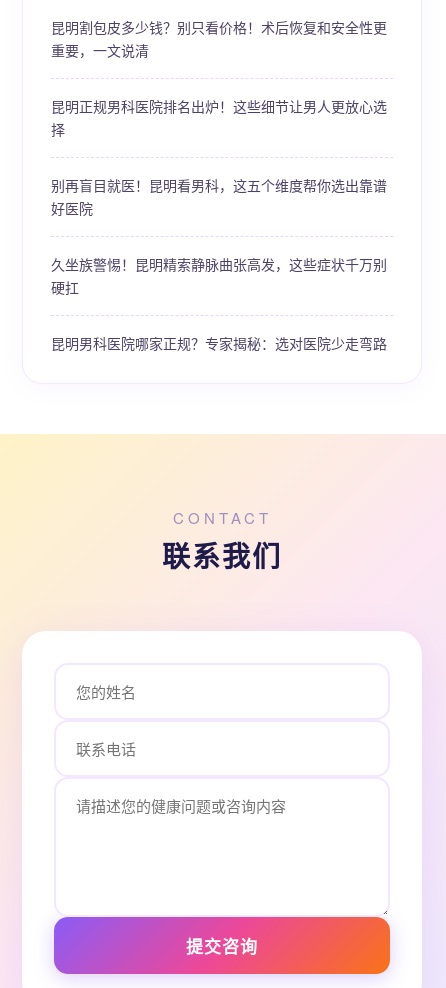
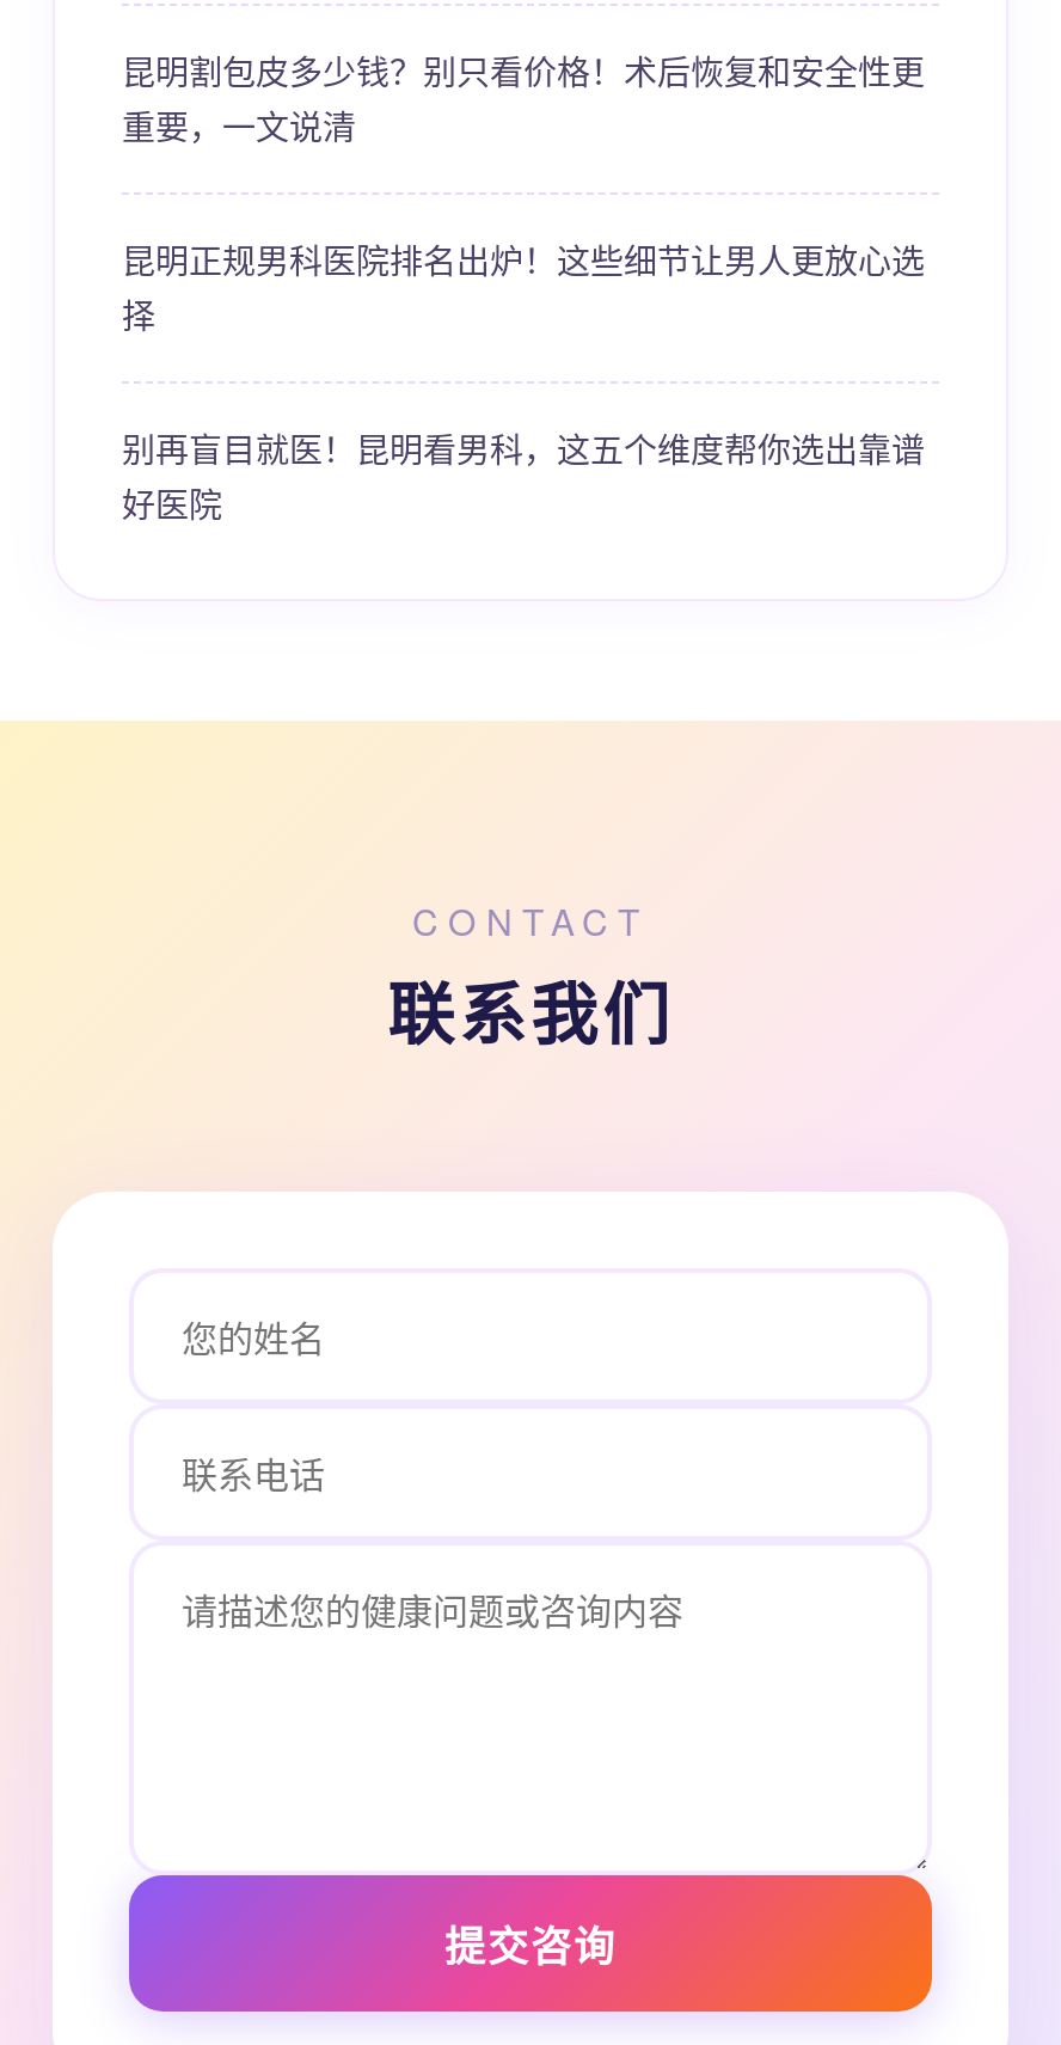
- 久坐族警惕！昆明精索静脉曲张高发，这些症状千万别
- 硬扛
- 昆明男科医院哪家正规？专家揭秘：选对医院少走弯路
